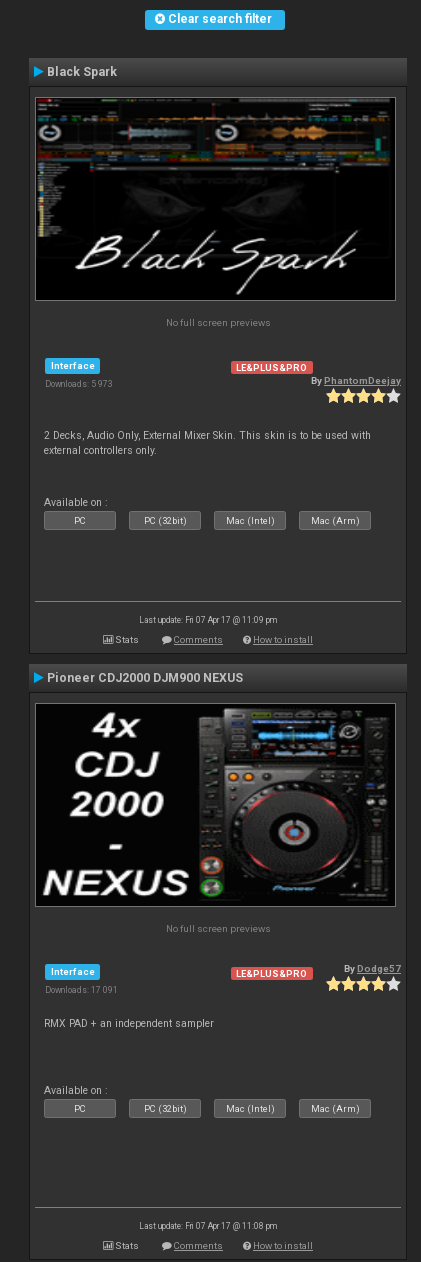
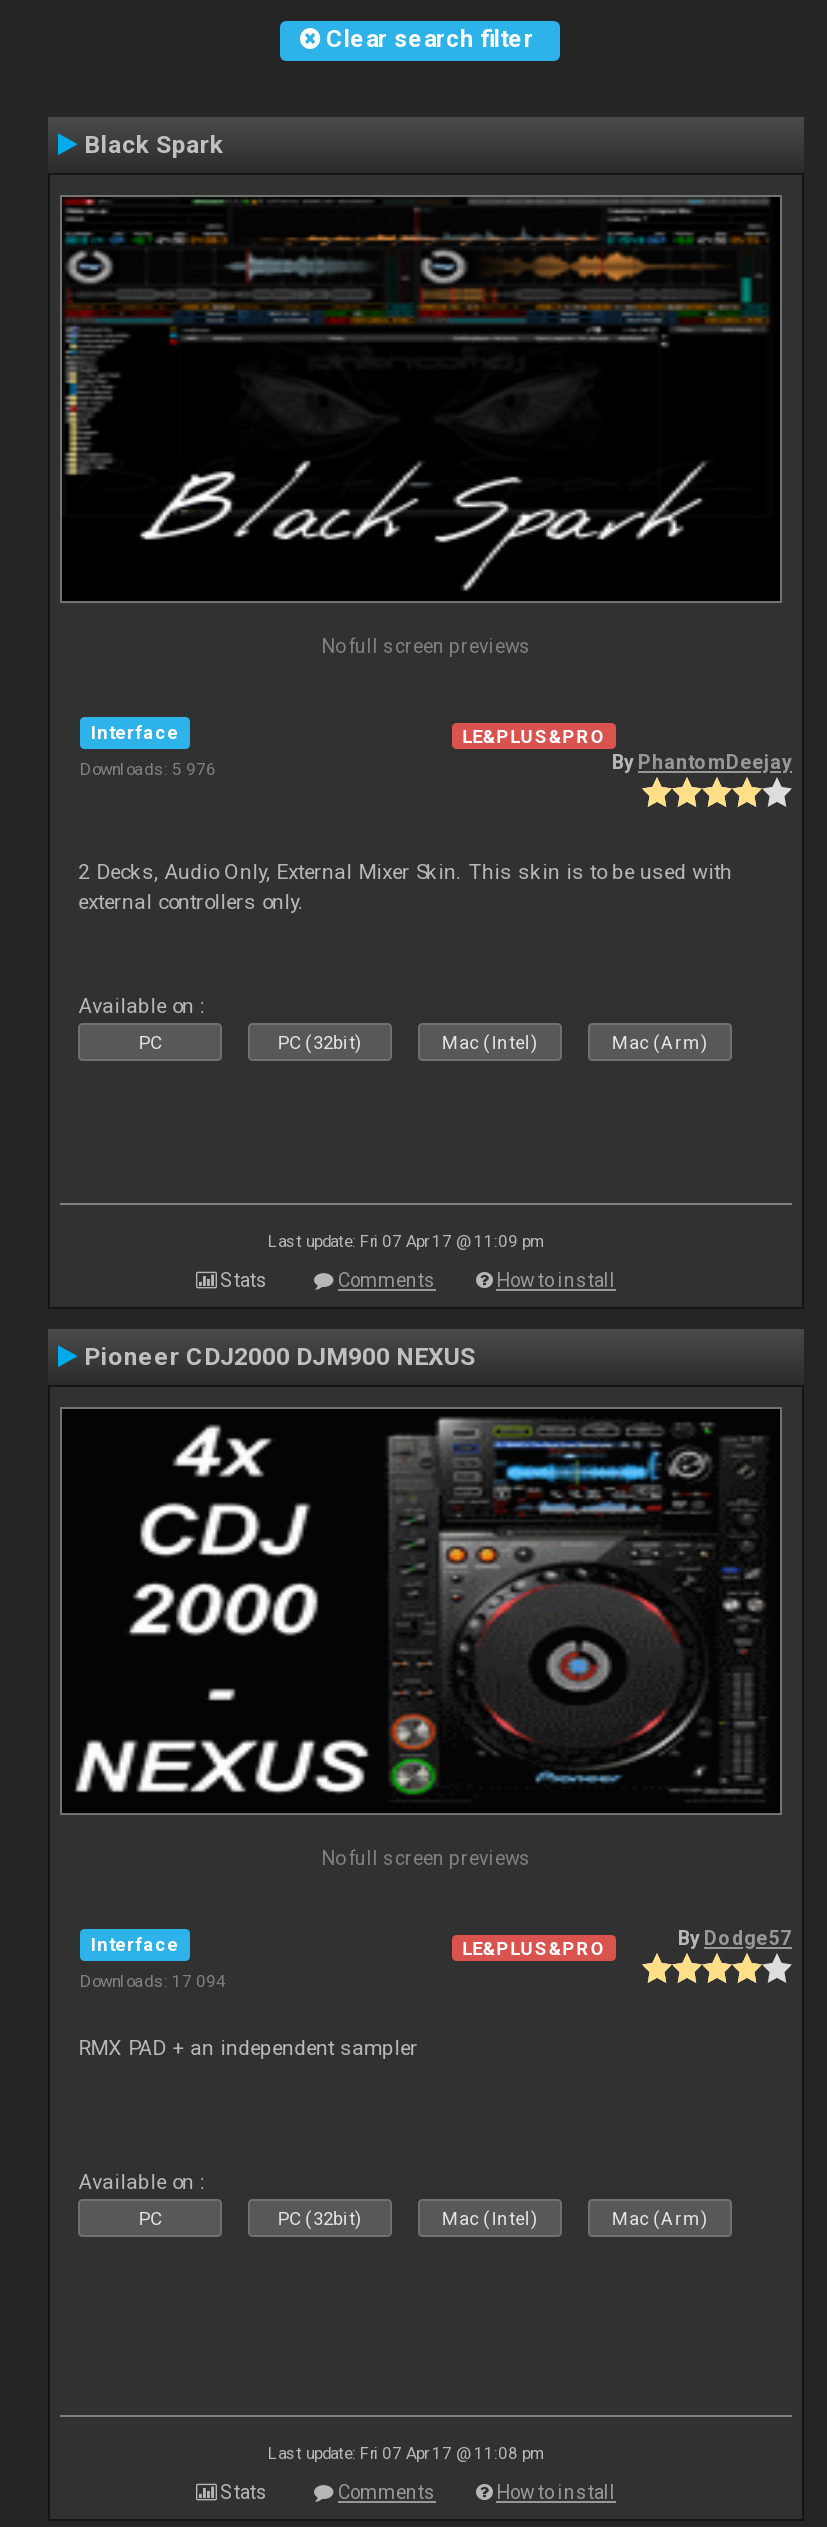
- Downloads: 5 973
+ Downloads: 5 976

- Downloads: 17 091
+ Downloads: 17 094
